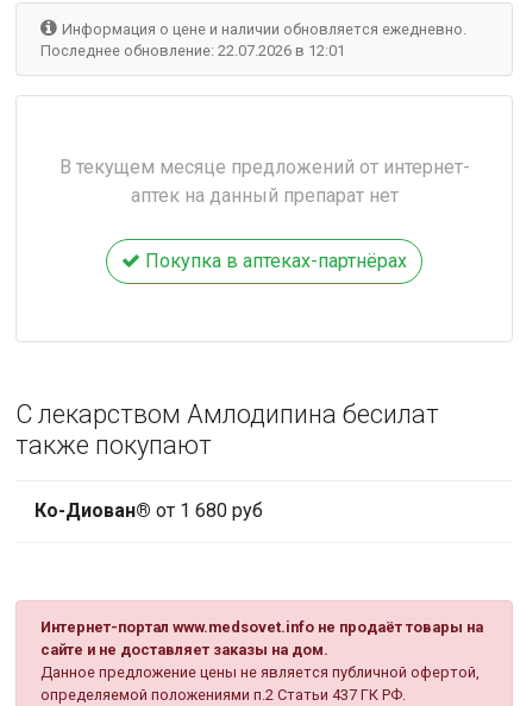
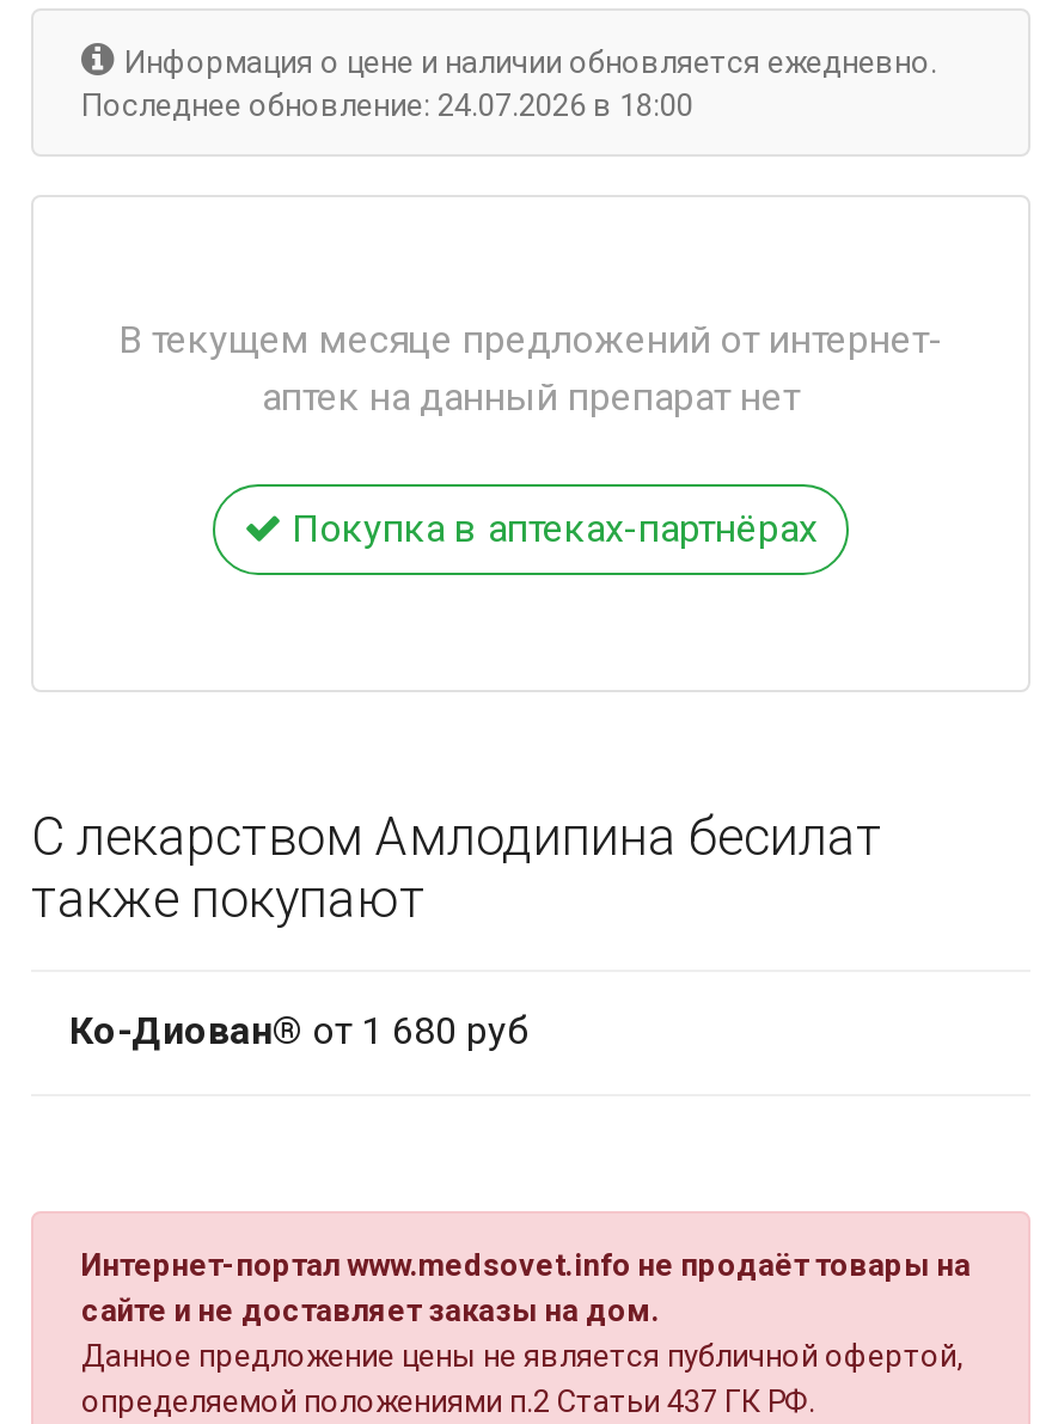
- Последнее обновление: 22.07.2026 в 12:01
+ Последнее обновление: 24.07.2026 в 18:00
